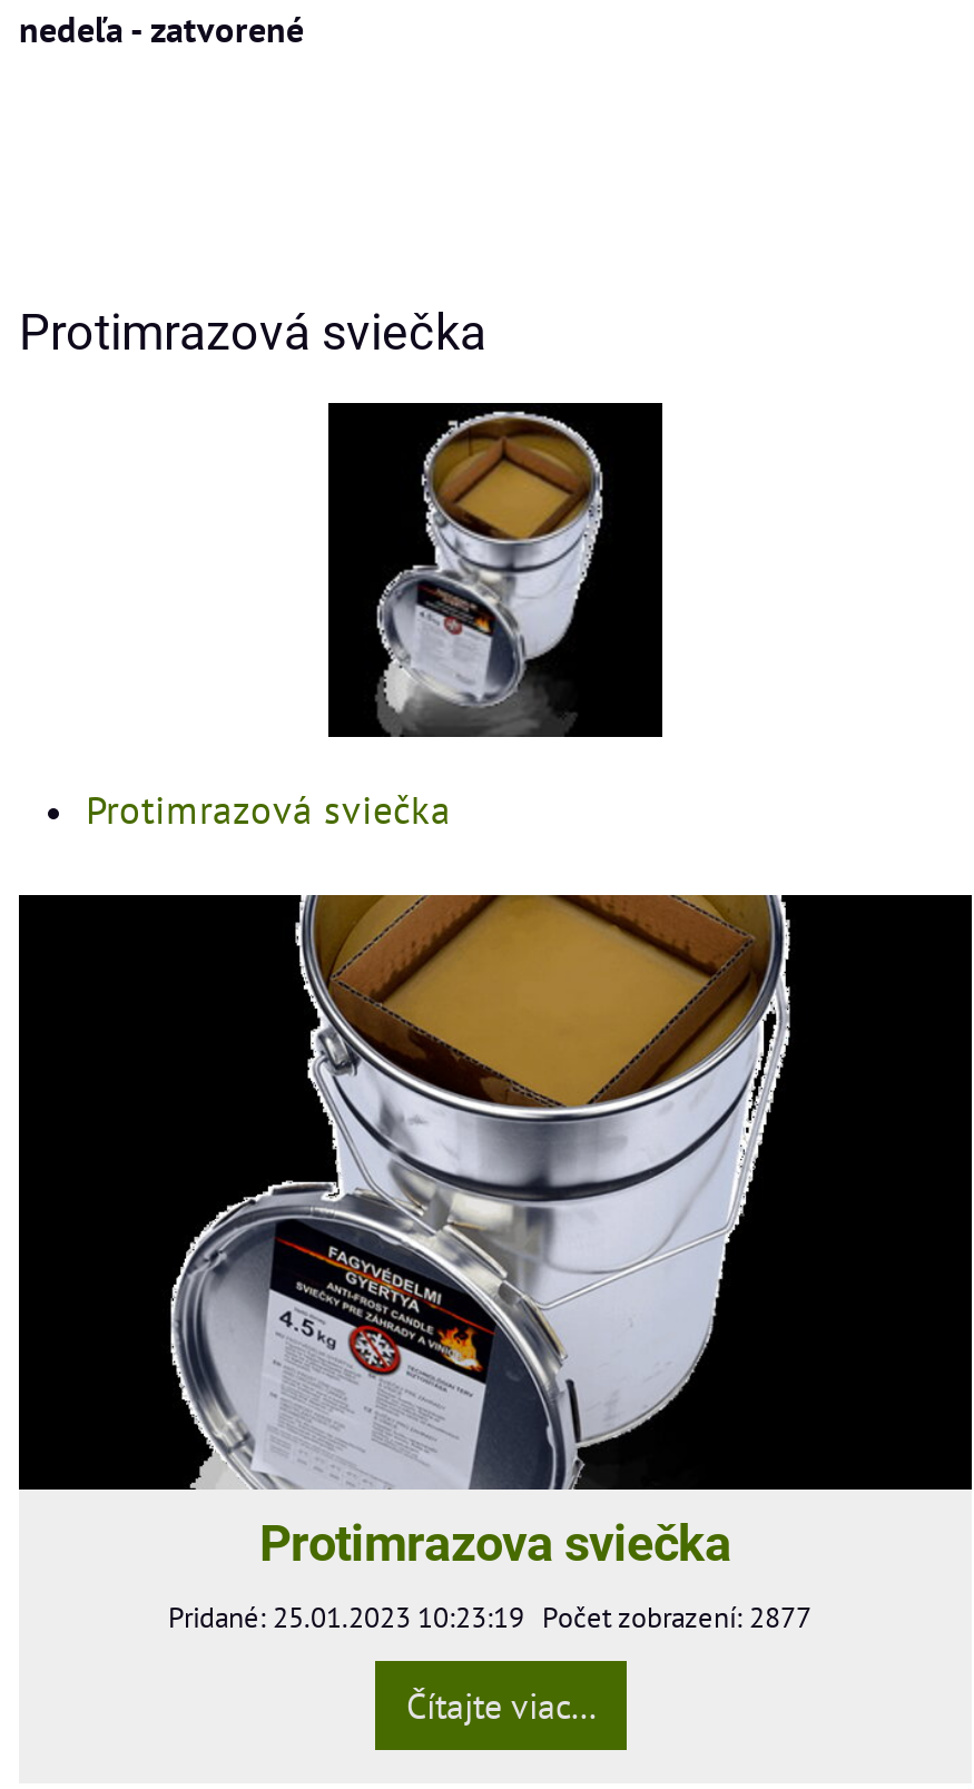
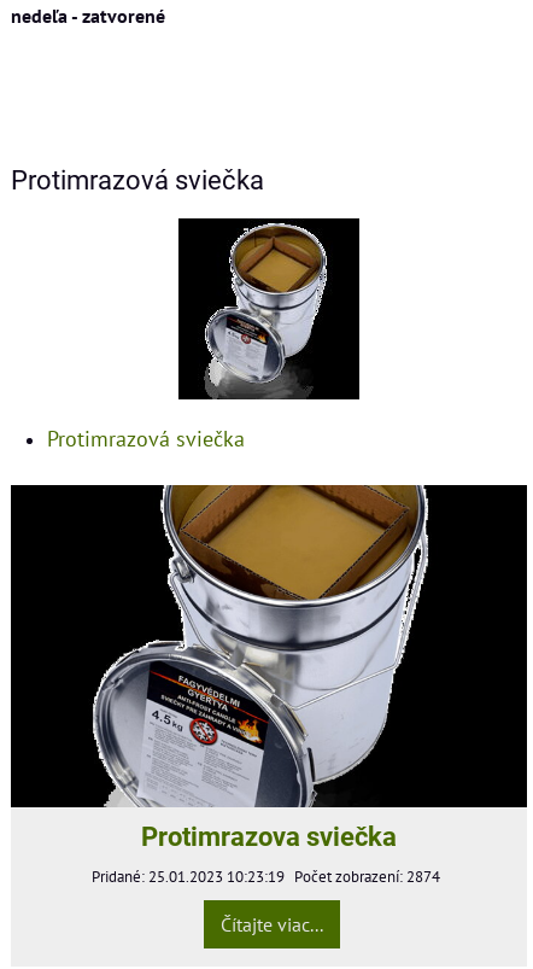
- Pridané: 25.01.2023 10:23:19 Počet zobrazení: 2877
+ Pridané: 25.01.2023 10:23:19 Počet zobrazení: 2874
